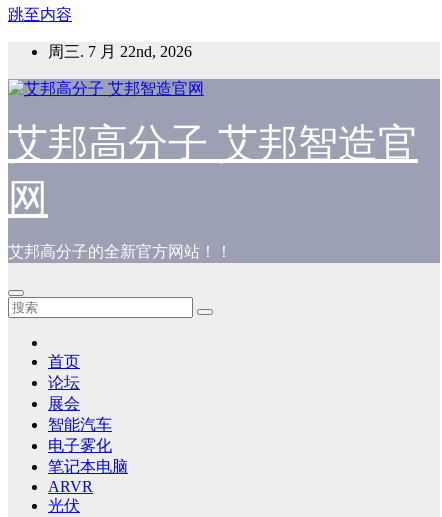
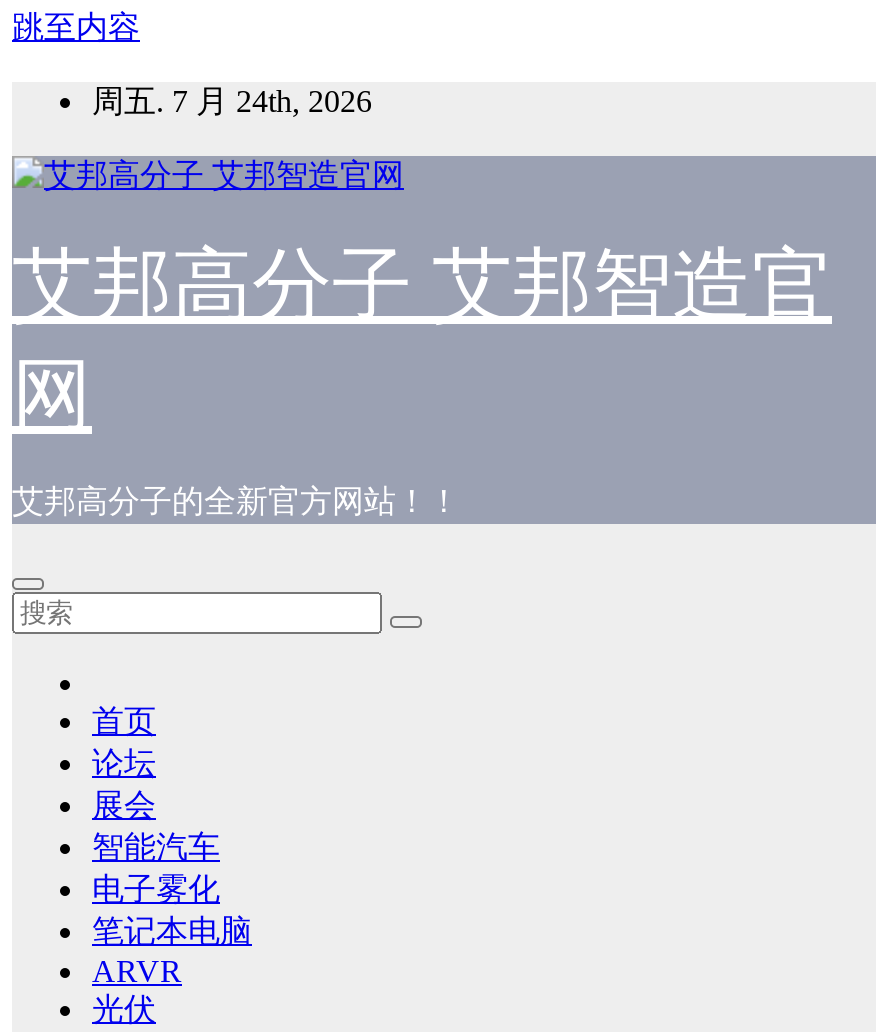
- 周三. 7 月 22nd, 2026
+ 周五. 7 月 24th, 2026
